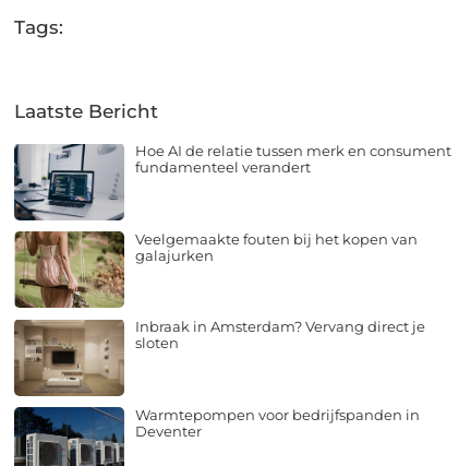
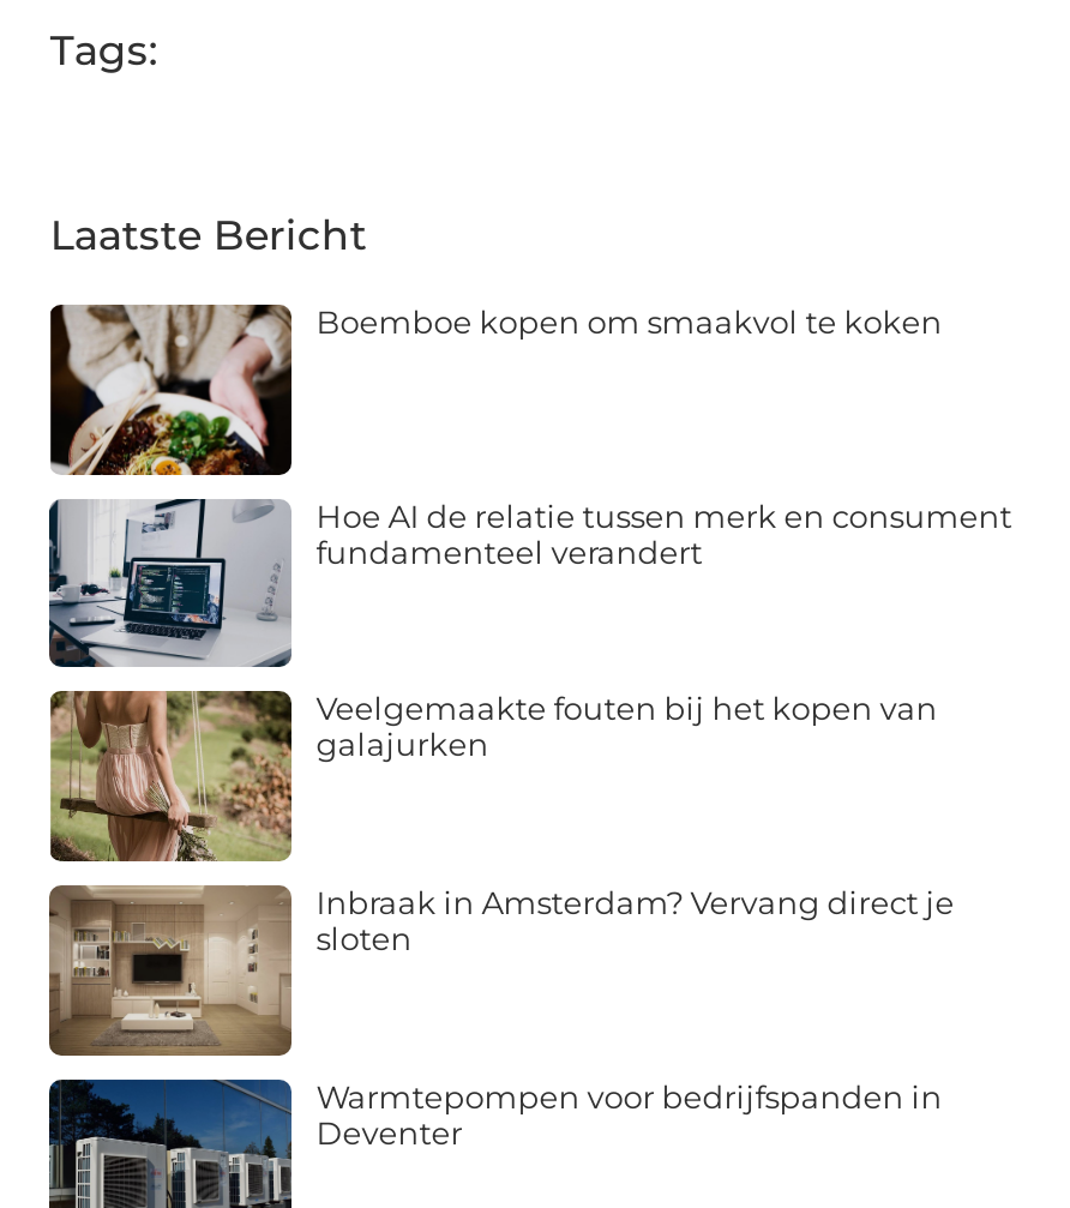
+ [image]
+ Boemboe kopen om smaakvol te koken
